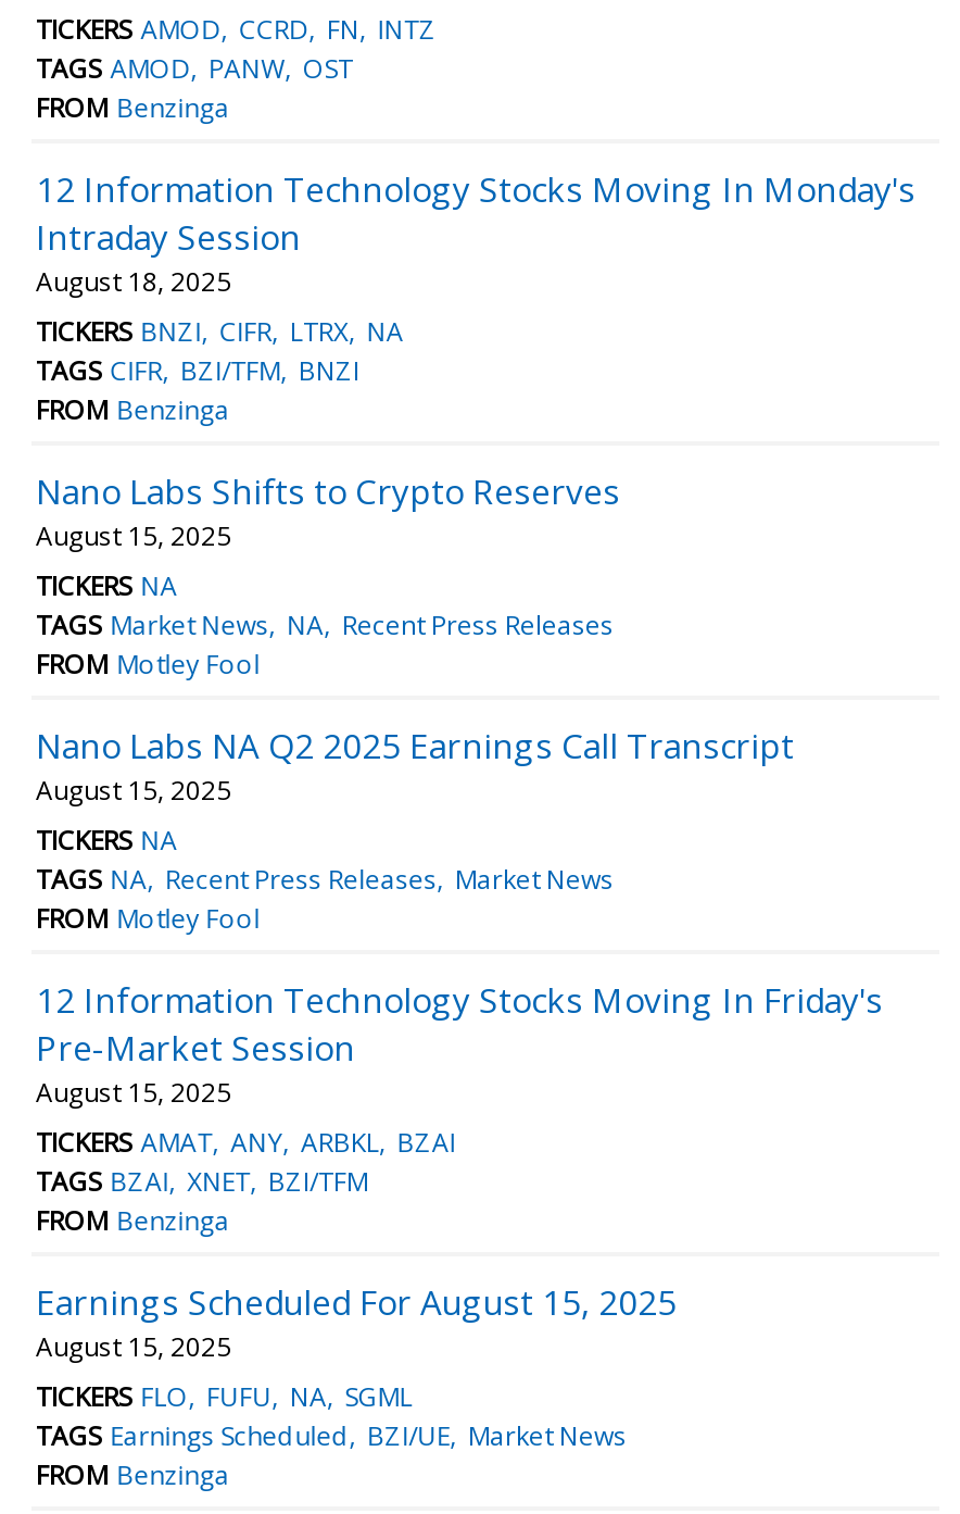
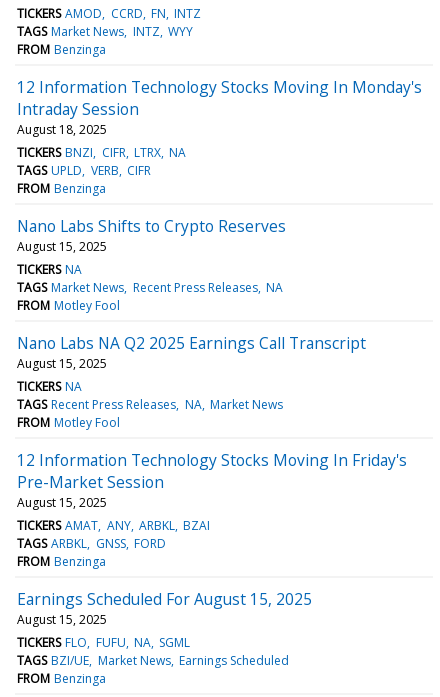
- TAGS AMOD PANW OST
+ TAGS Market News INTZ WYY

- TAGS CIFR BZI/TFM BNZI
+ TAGS UPLD VERB CIFR

- TAGS Market News NA Recent Press Releases
+ TAGS Market News Recent Press Releases NA

- TAGS NA Recent Press Releases Market News
+ TAGS Recent Press Releases NA Market News

- TAGS BZAI XNET BZI/TFM
+ TAGS ARBKL GNSS FORD

- TAGS Earnings Scheduled BZI/UE Market News
+ TAGS BZI/UE Market News Earnings Scheduled
